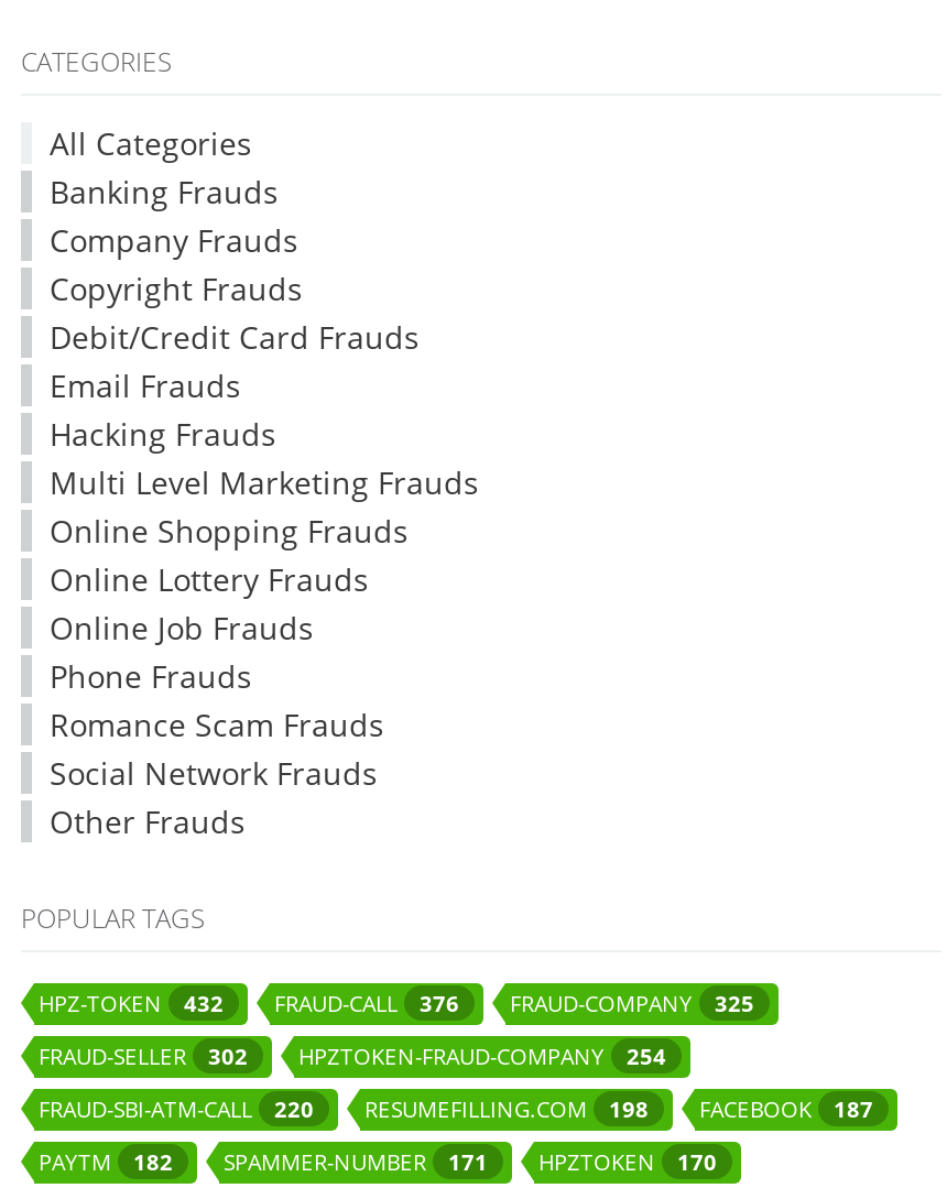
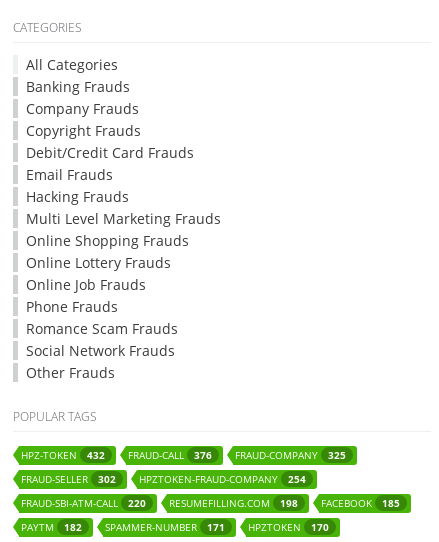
- FRAUD-SBI-ATM-CALL 220 RESUMEFILLING.COM 198 FACEBOOK 187
+ FRAUD-SBI-ATM-CALL 220 RESUMEFILLING.COM 198 FACEBOOK 185
